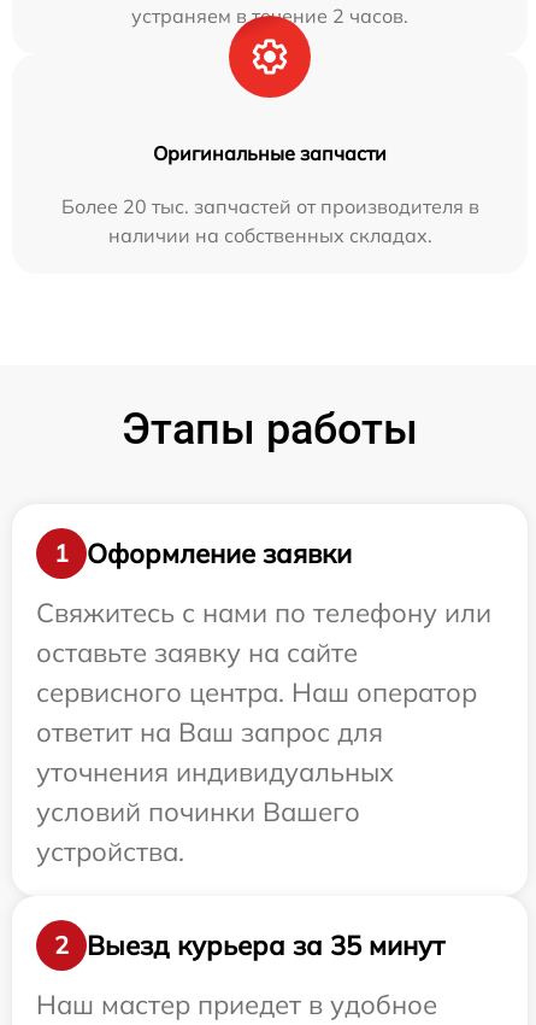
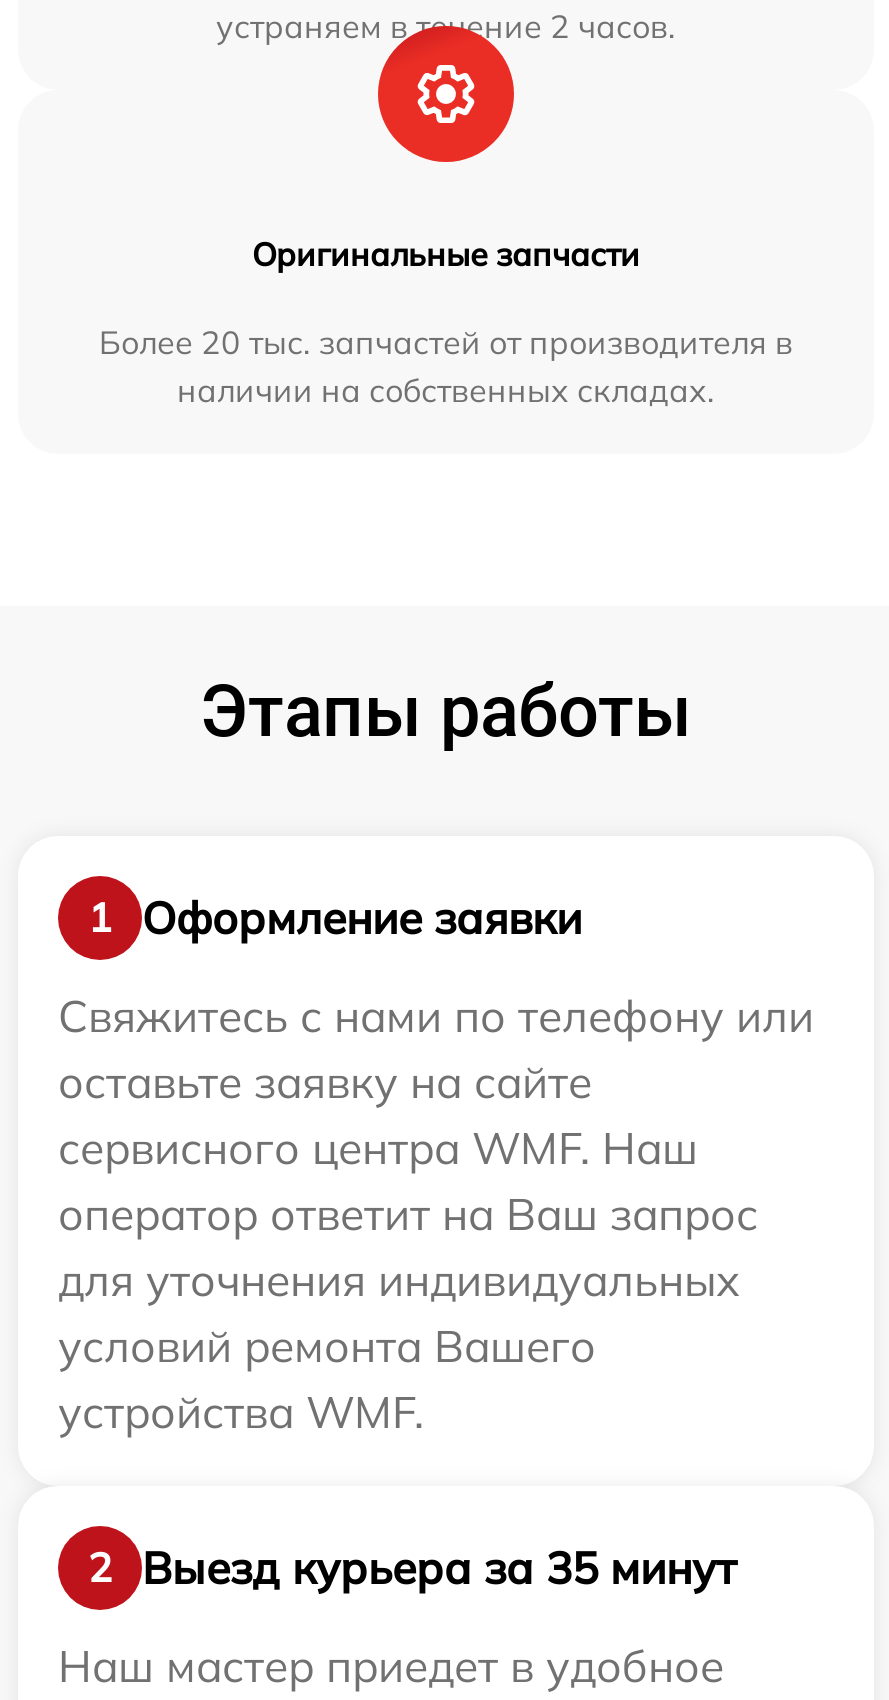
- сервисного центра. Наш оператор
- ответит на Ваш запрос для
- уточнения индивидуальных
- условий починки Вашего
- устройства.
+ сервисного центра WMF. Наш
+ оператор ответит на Ваш запрос
+ для уточнения индивидуальных
+ условий ремонта Вашего
+ устройства WMF.
